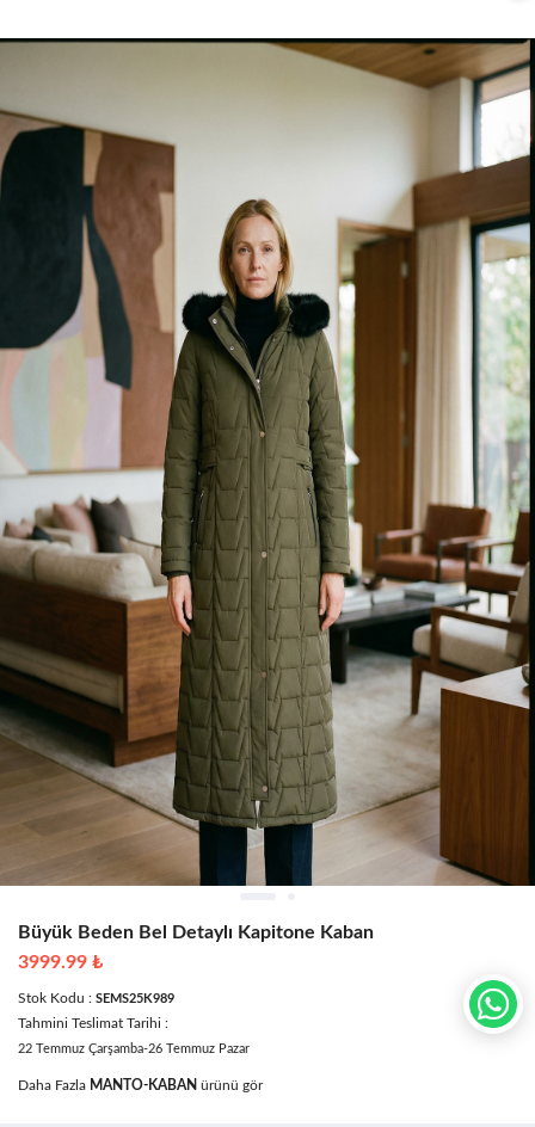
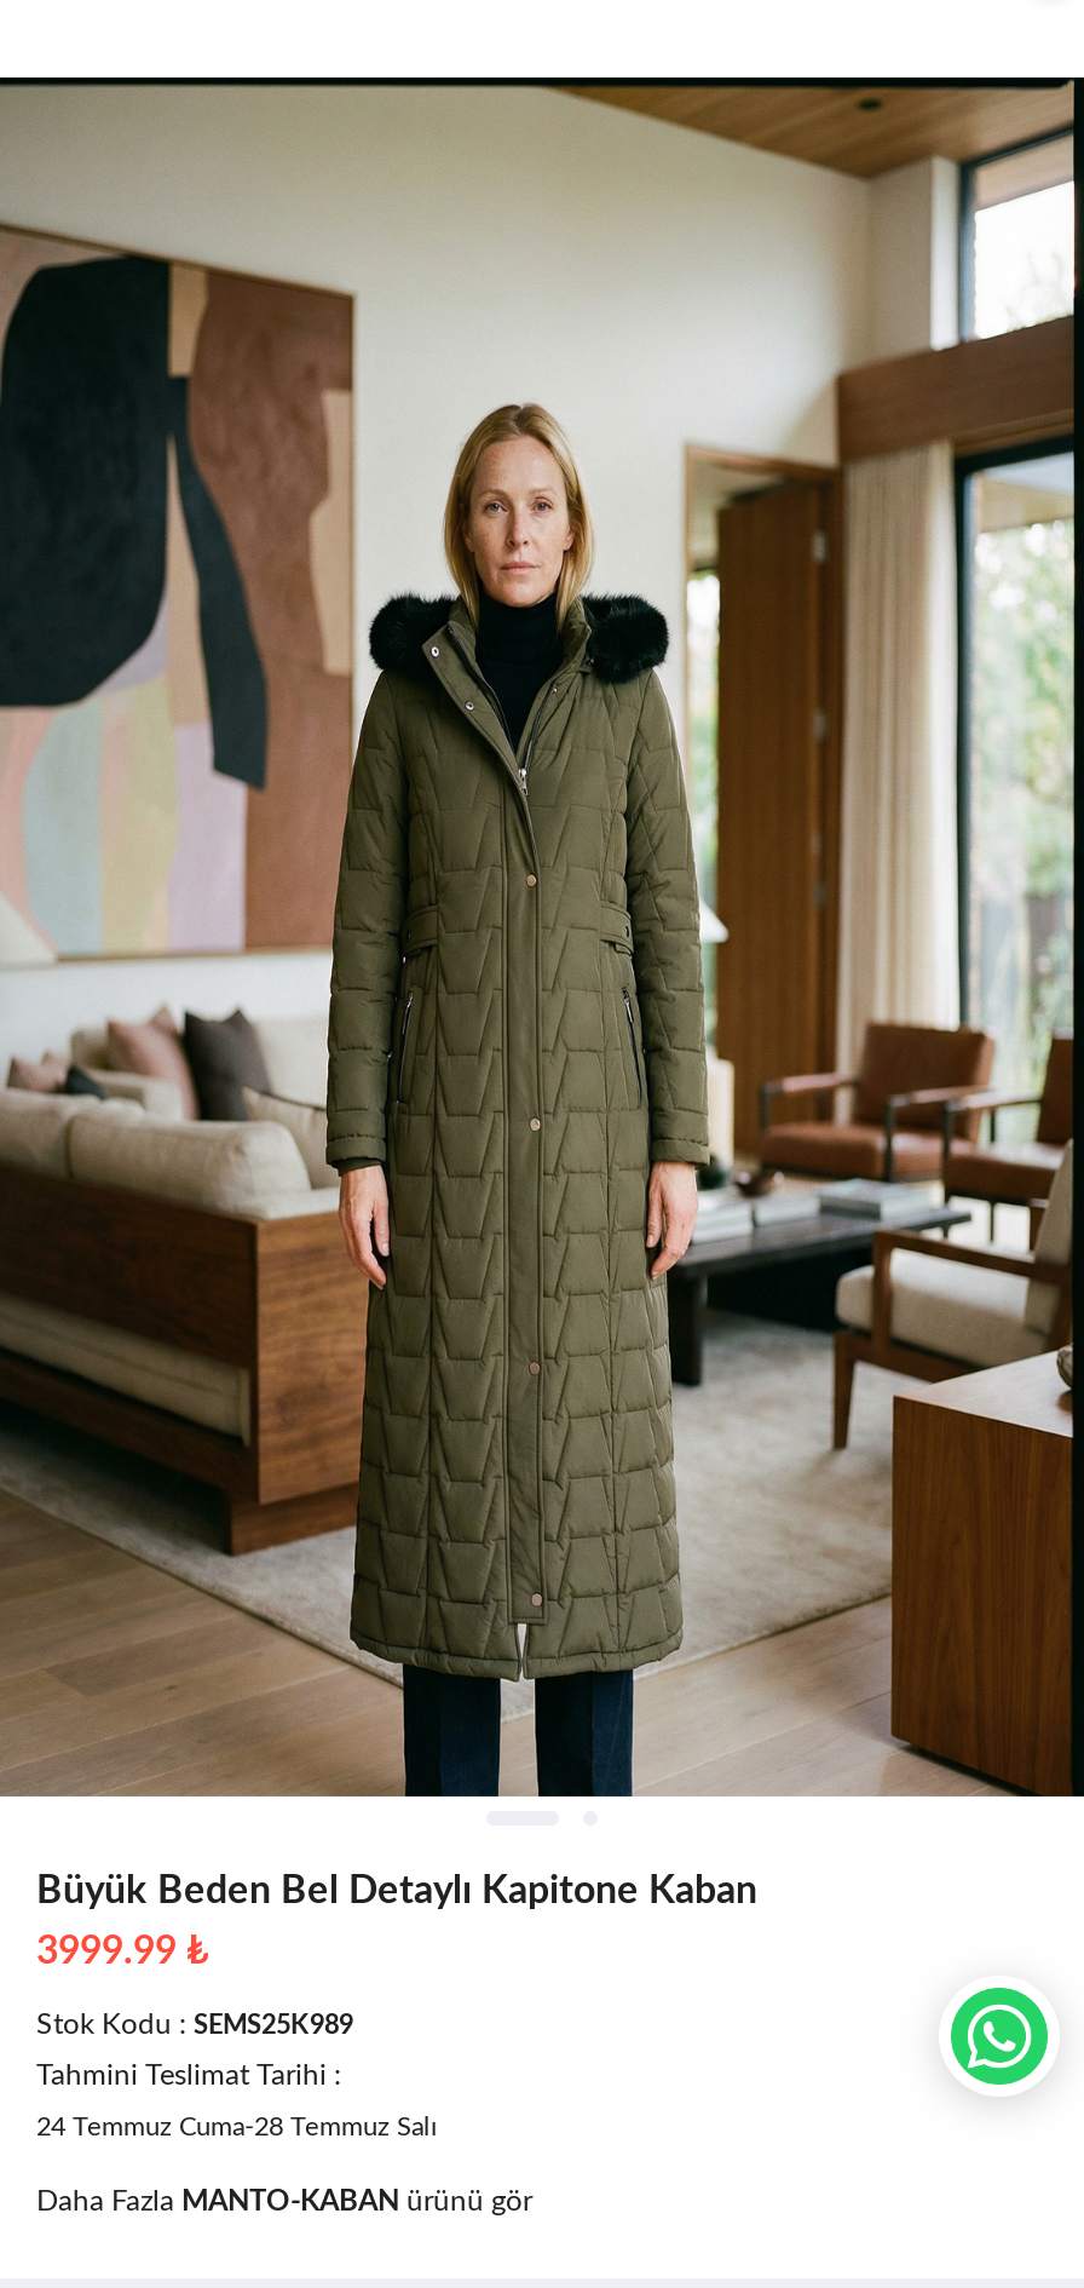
- 22 Temmuz Çarşamba-26 Temmuz Pazar
+ 24 Temmuz Cuma-28 Temmuz Salı
